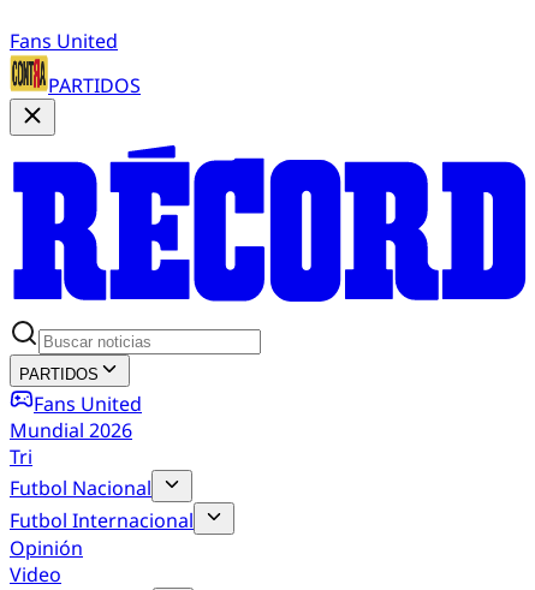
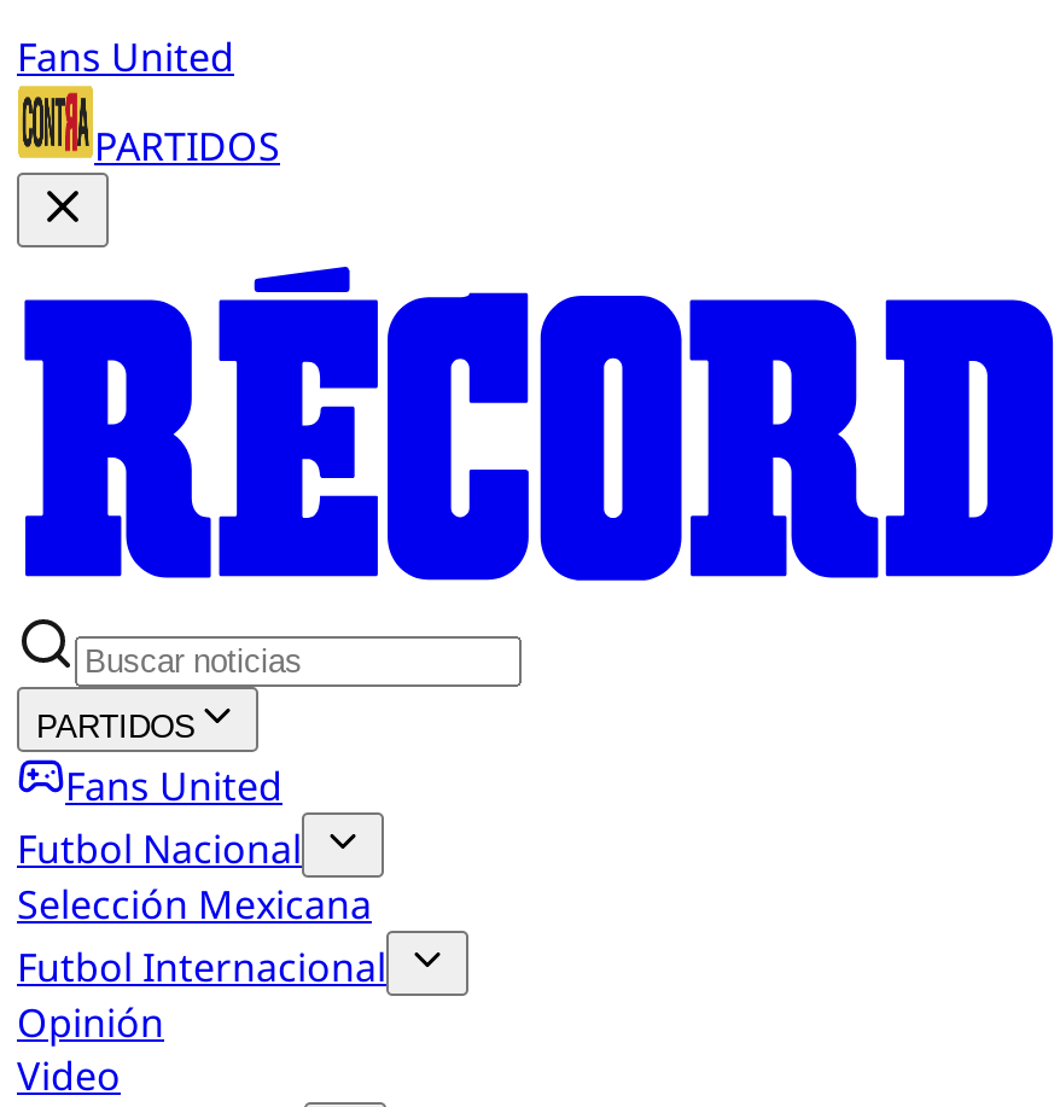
- Mundial 2026
- Tri

moved up: Futbol Nacional

+ Selección Mexicana
